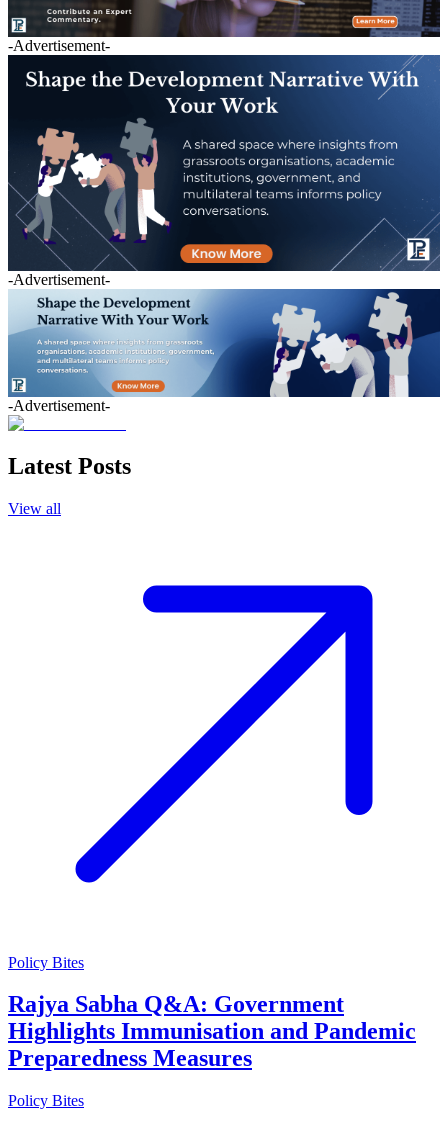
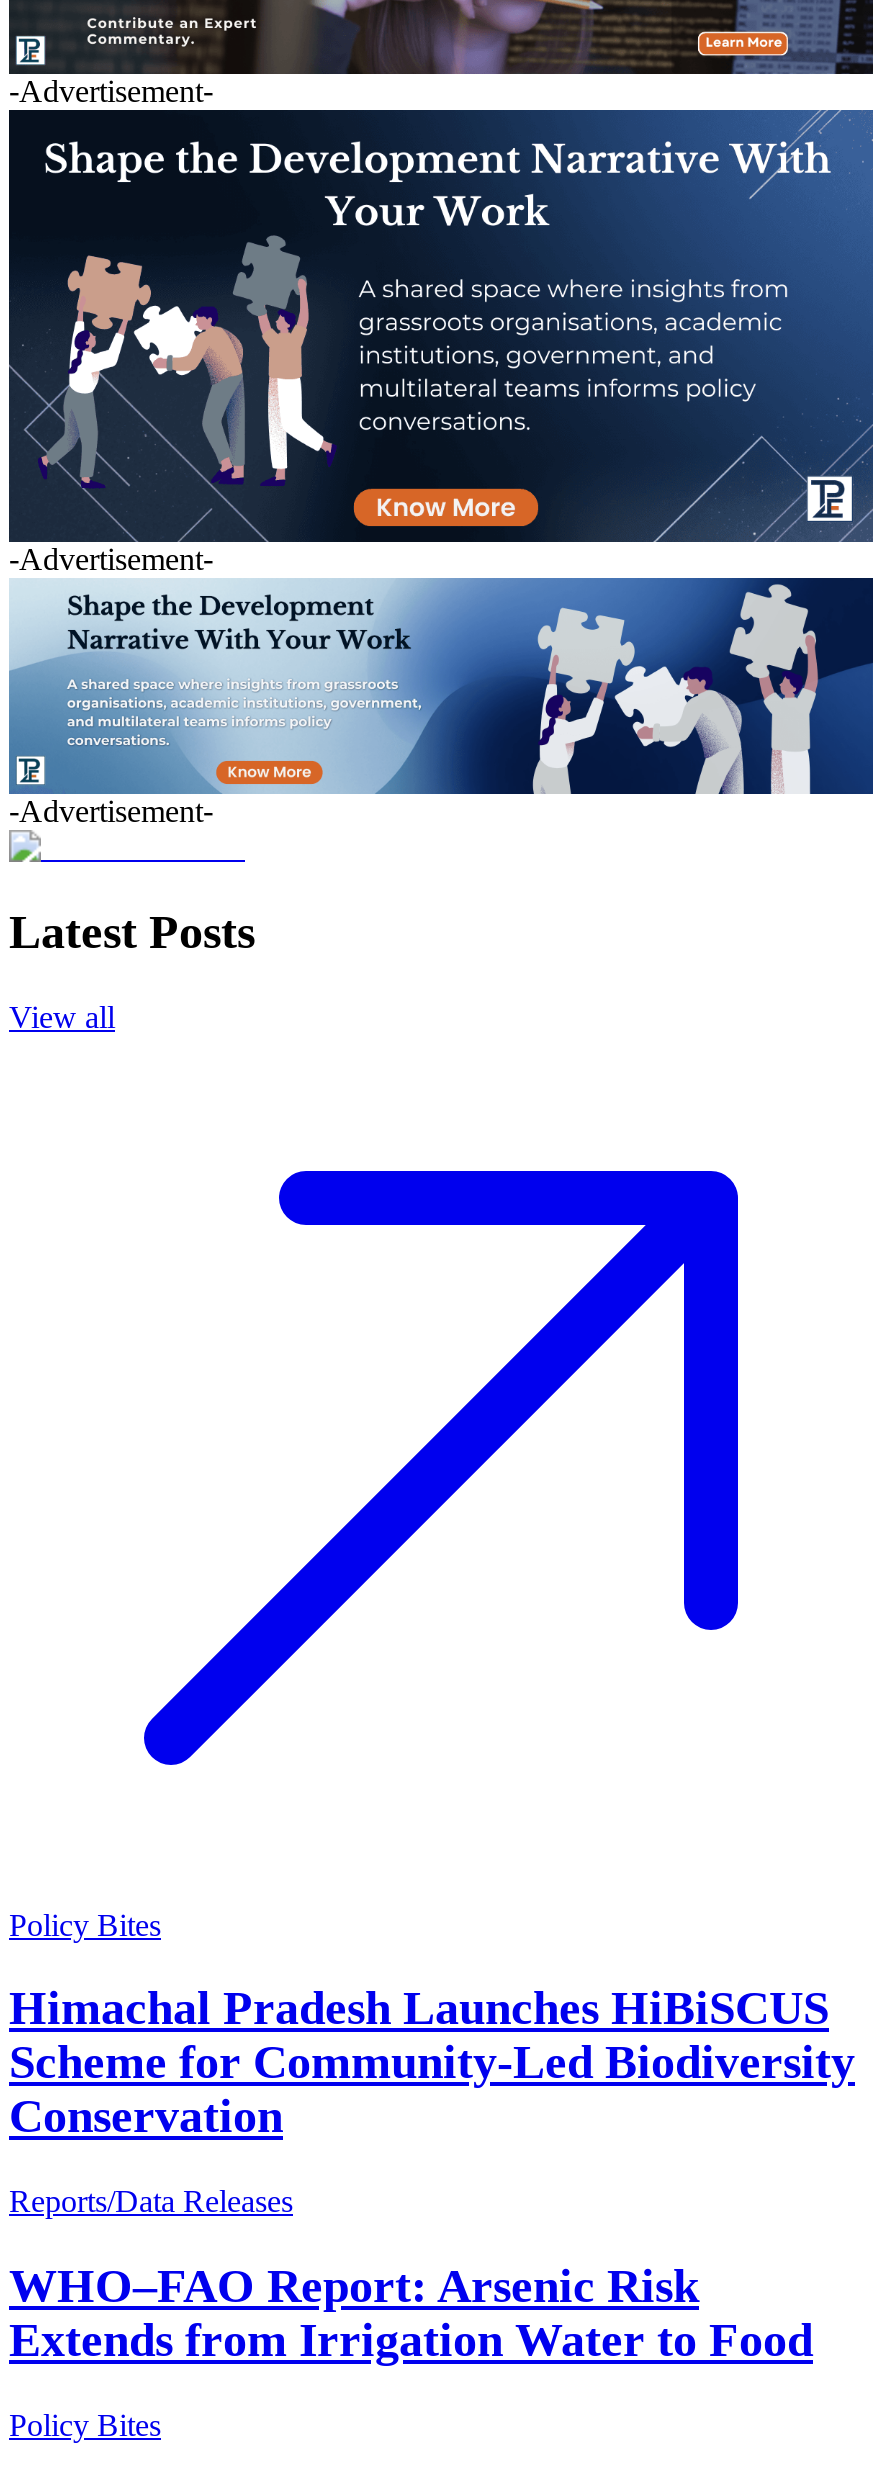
- Rajya Sabha Q&A: Government
- Highlights Immunisation and Pandemic
- Preparedness Measures
+ Himachal Pradesh Launches HiBiSCUS
+ Scheme for Community-Led Biodiversity
+ Conservation
+ Reports/Data Releases
+ WHO–FAO Report: Arsenic Risk
+ Extends from Irrigation Water to Food
